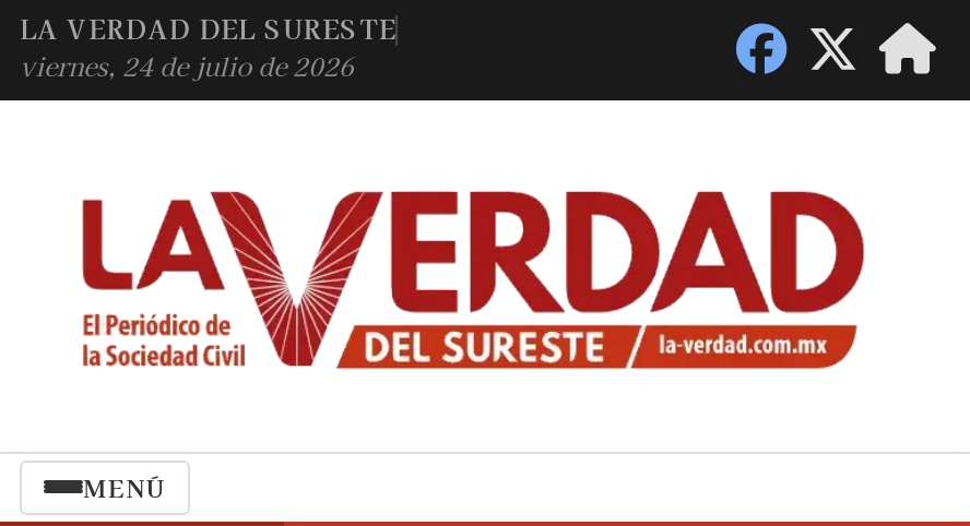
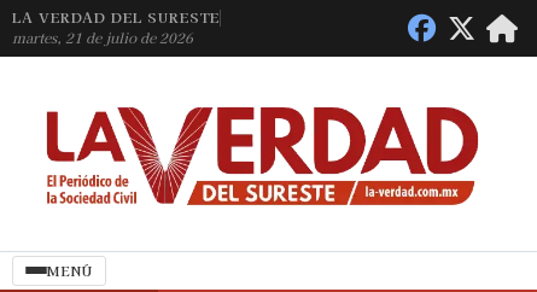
- viernes, 24 de julio de 2026
+ martes, 21 de julio de 2026
